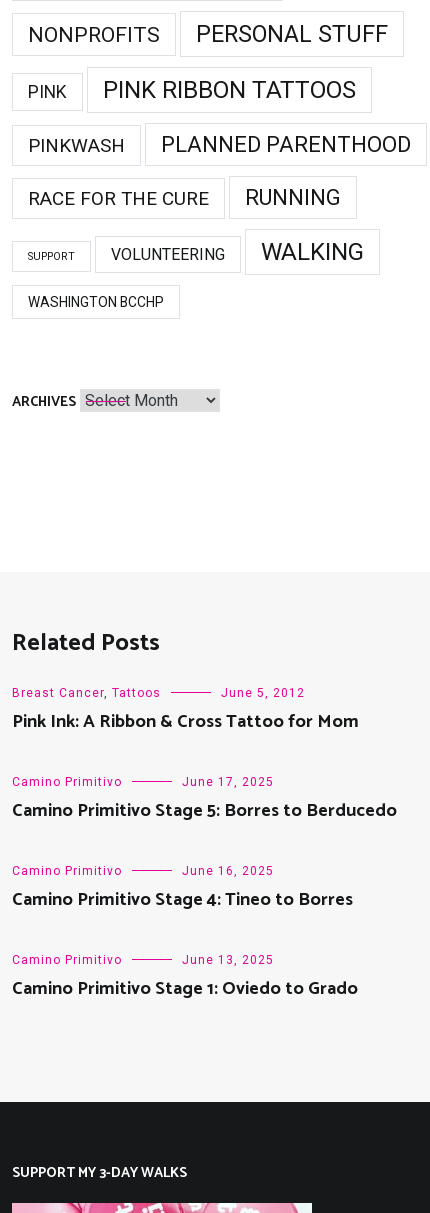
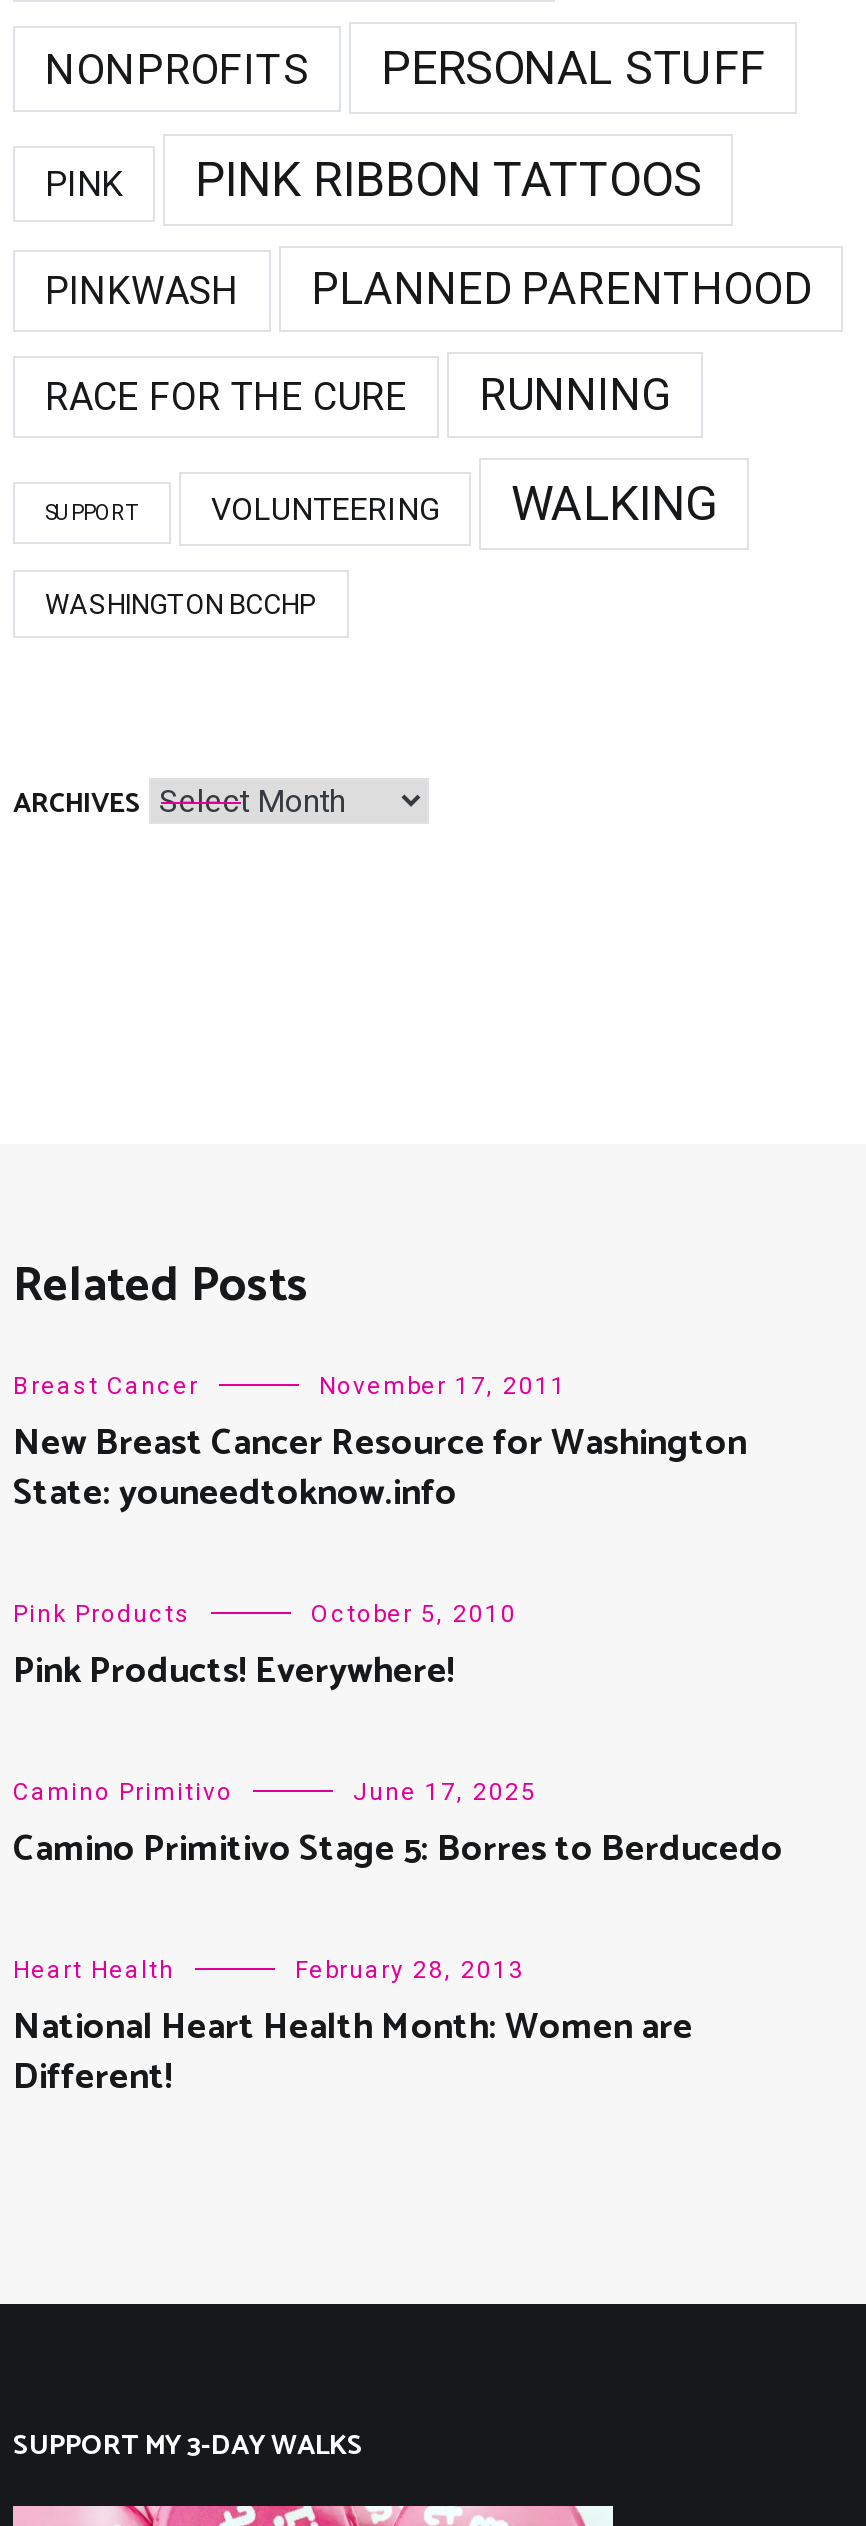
- Breast Cancer, Tattoos
- June 5, 2012
- Pink Ink: A Ribbon & Cross Tattoo for Mom
+ Breast Cancer
+ November 17, 2011
+ New Breast Cancer Resource for Washington
+ State: youneedtoknow.info
+ Pink Products
+ October 5, 2010
+ Pink Products! Everywhere!

moved down: Camino Primitivo | June 17, 2025 | Camino Primitivo Stage 5: Borres to Berducedo

- Camino Primitivo
- June 16, 2025
- Camino Primitivo Stage 4: Tineo to Borres
- Camino Primitivo
- June 13, 2025
- Camino Primitivo Stage 1: Oviedo to Grado
+ Heart Health
+ February 28, 2013
+ National Heart Health Month: Women are
+ Different!
